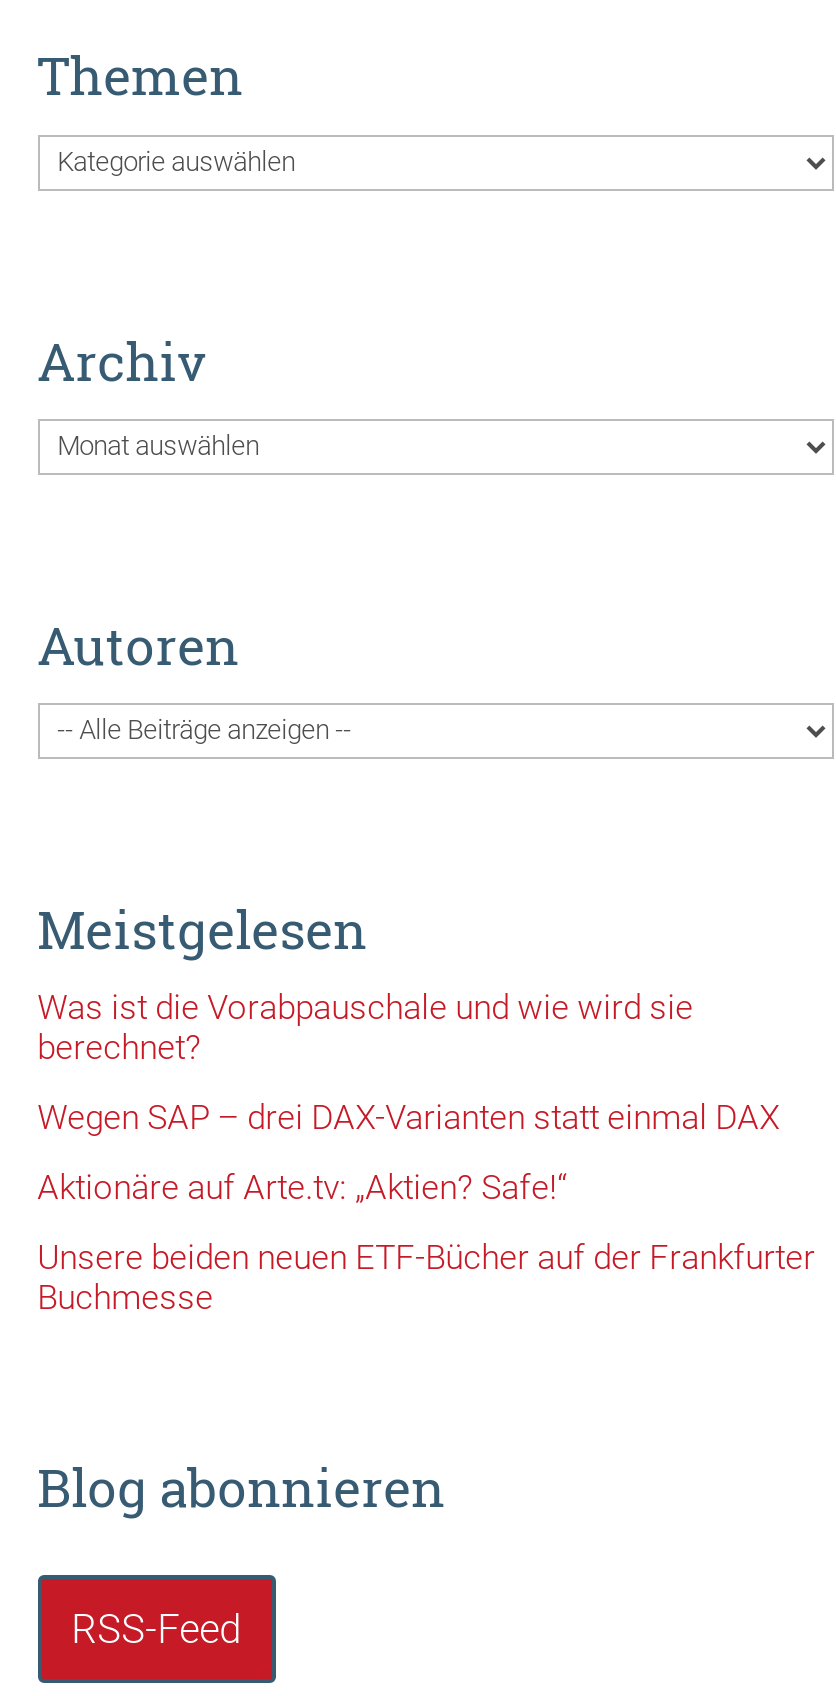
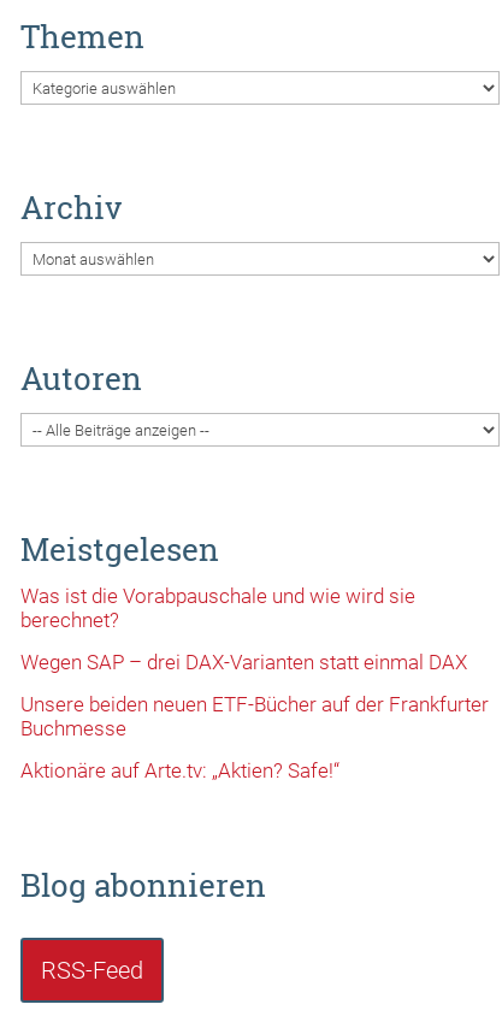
moved down: Aktionäre auf Arte.tv: „Aktien? Safe!“

moved up: Unsere beiden neuen ETF-Bücher auf der Frankfurter | Buchmesse
